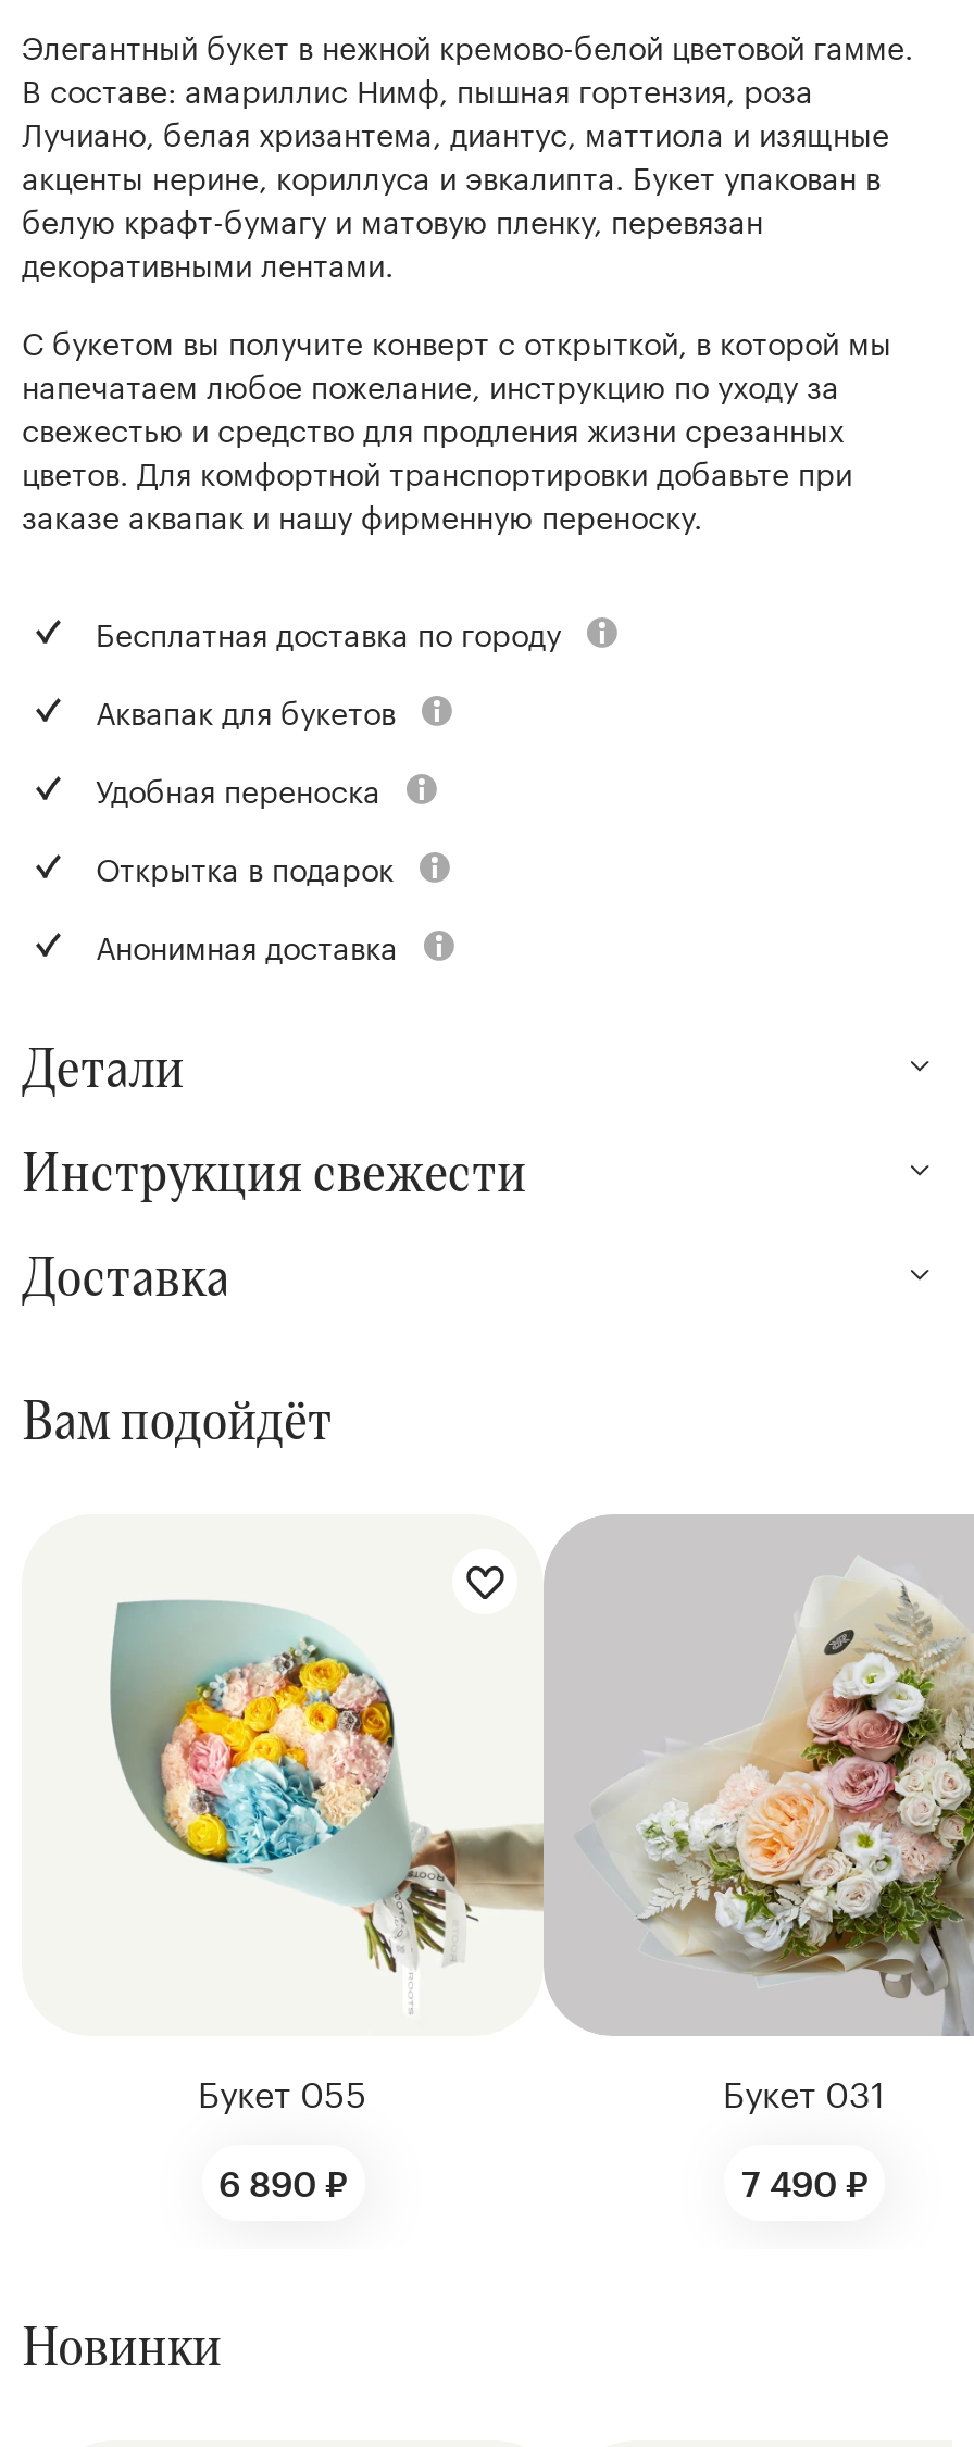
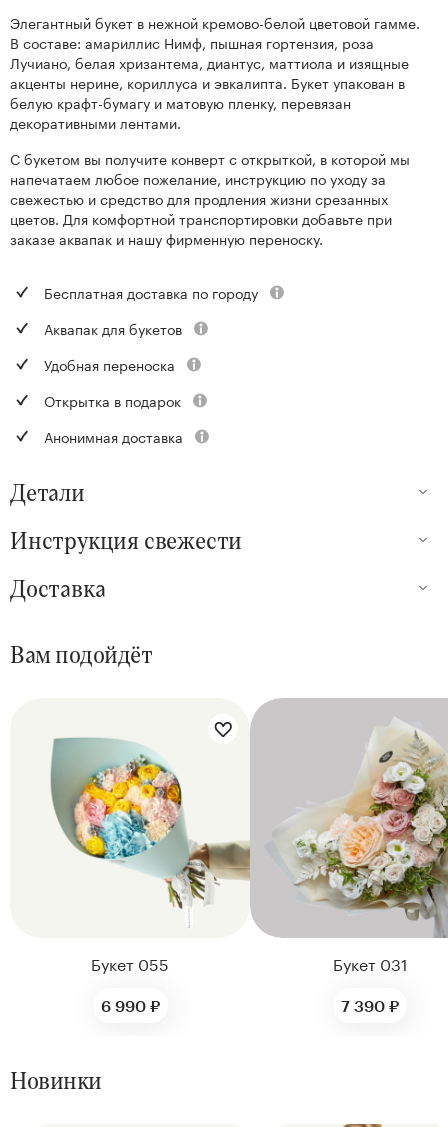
- 6 890 ₽
+ 6 990 ₽

- 7 490 ₽
+ 7 390 ₽
